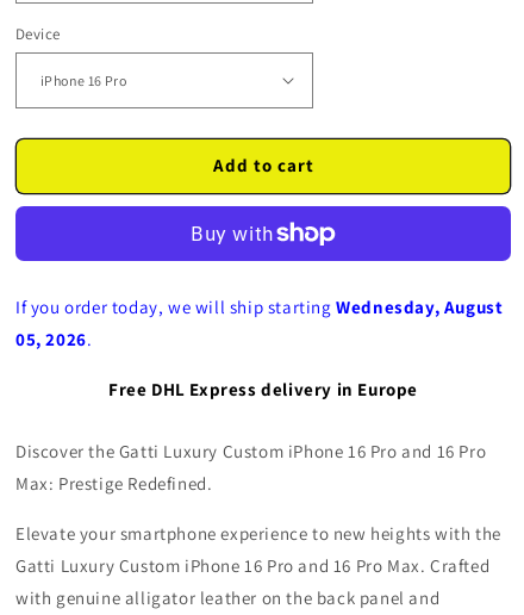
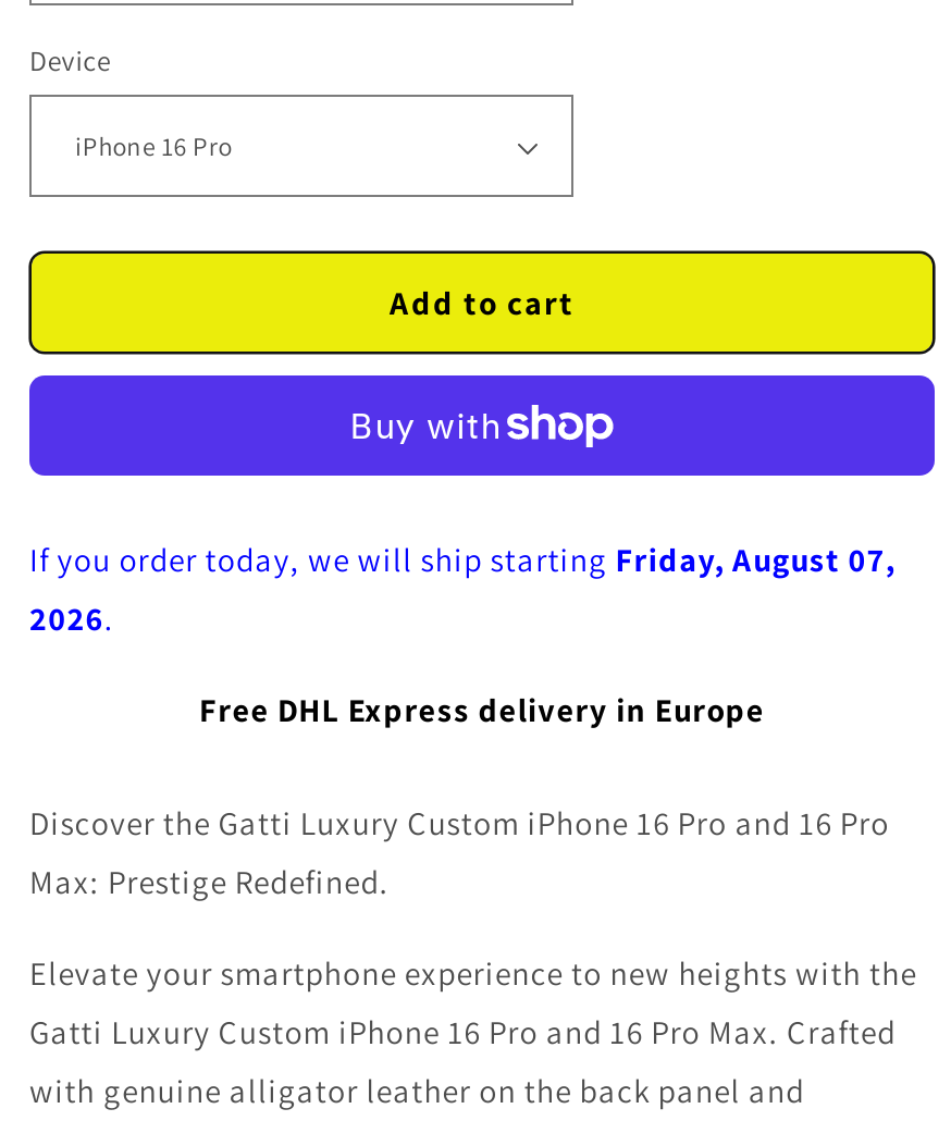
- If you order today, we will ship starting Wednesday, August
- 05, 2026.
+ If you order today, we will ship starting Friday, August 07,
+ 2026.
